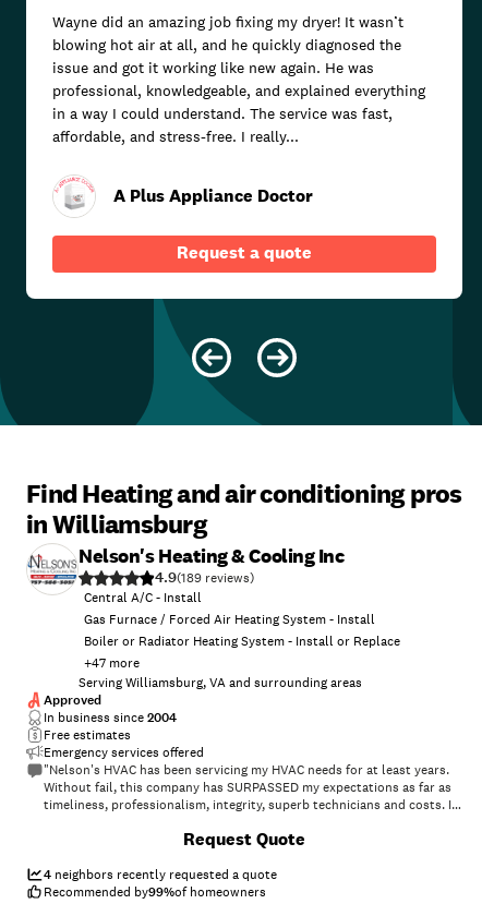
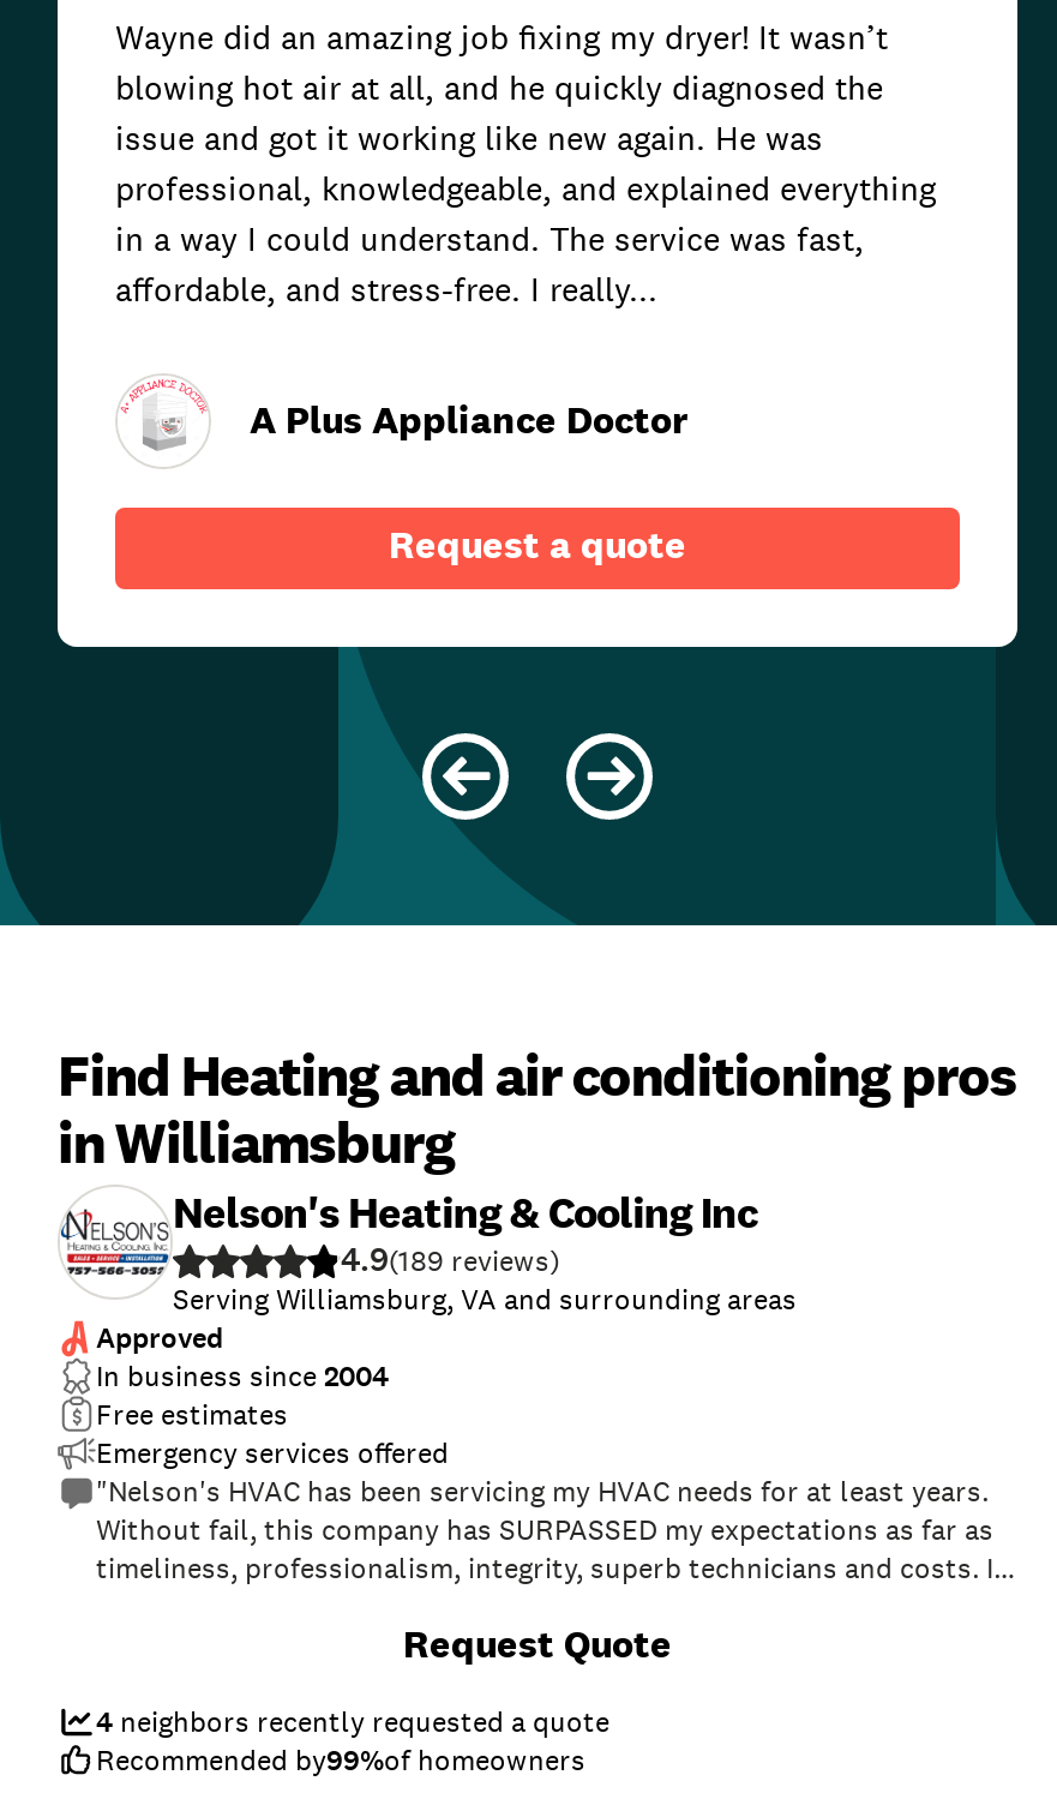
- Central A/C - Install
- Gas Furnace / Forced Air Heating System - Install
- Boiler or Radiator Heating System - Install or Replace
- +47 more
